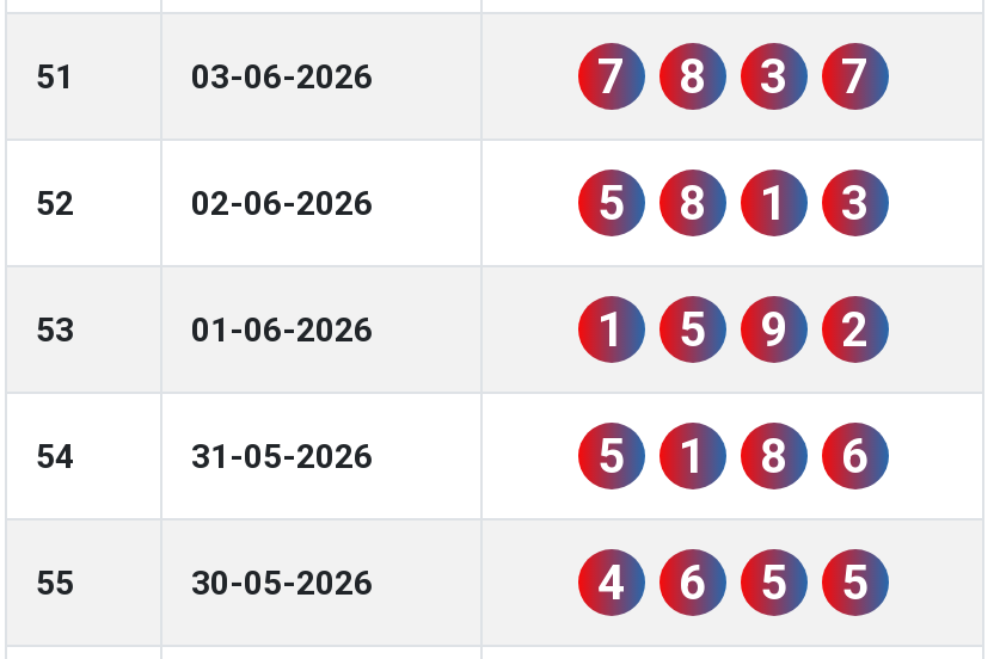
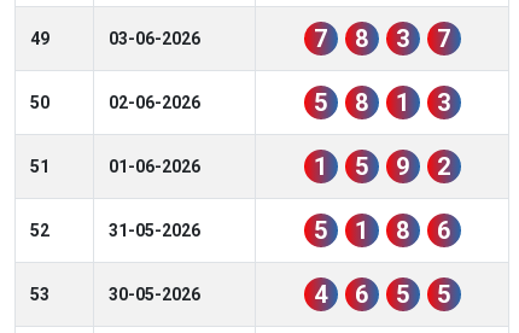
- 51
+ 49

- 52
+ 50

- 53
+ 51

- 54
+ 52

- 55
+ 53
